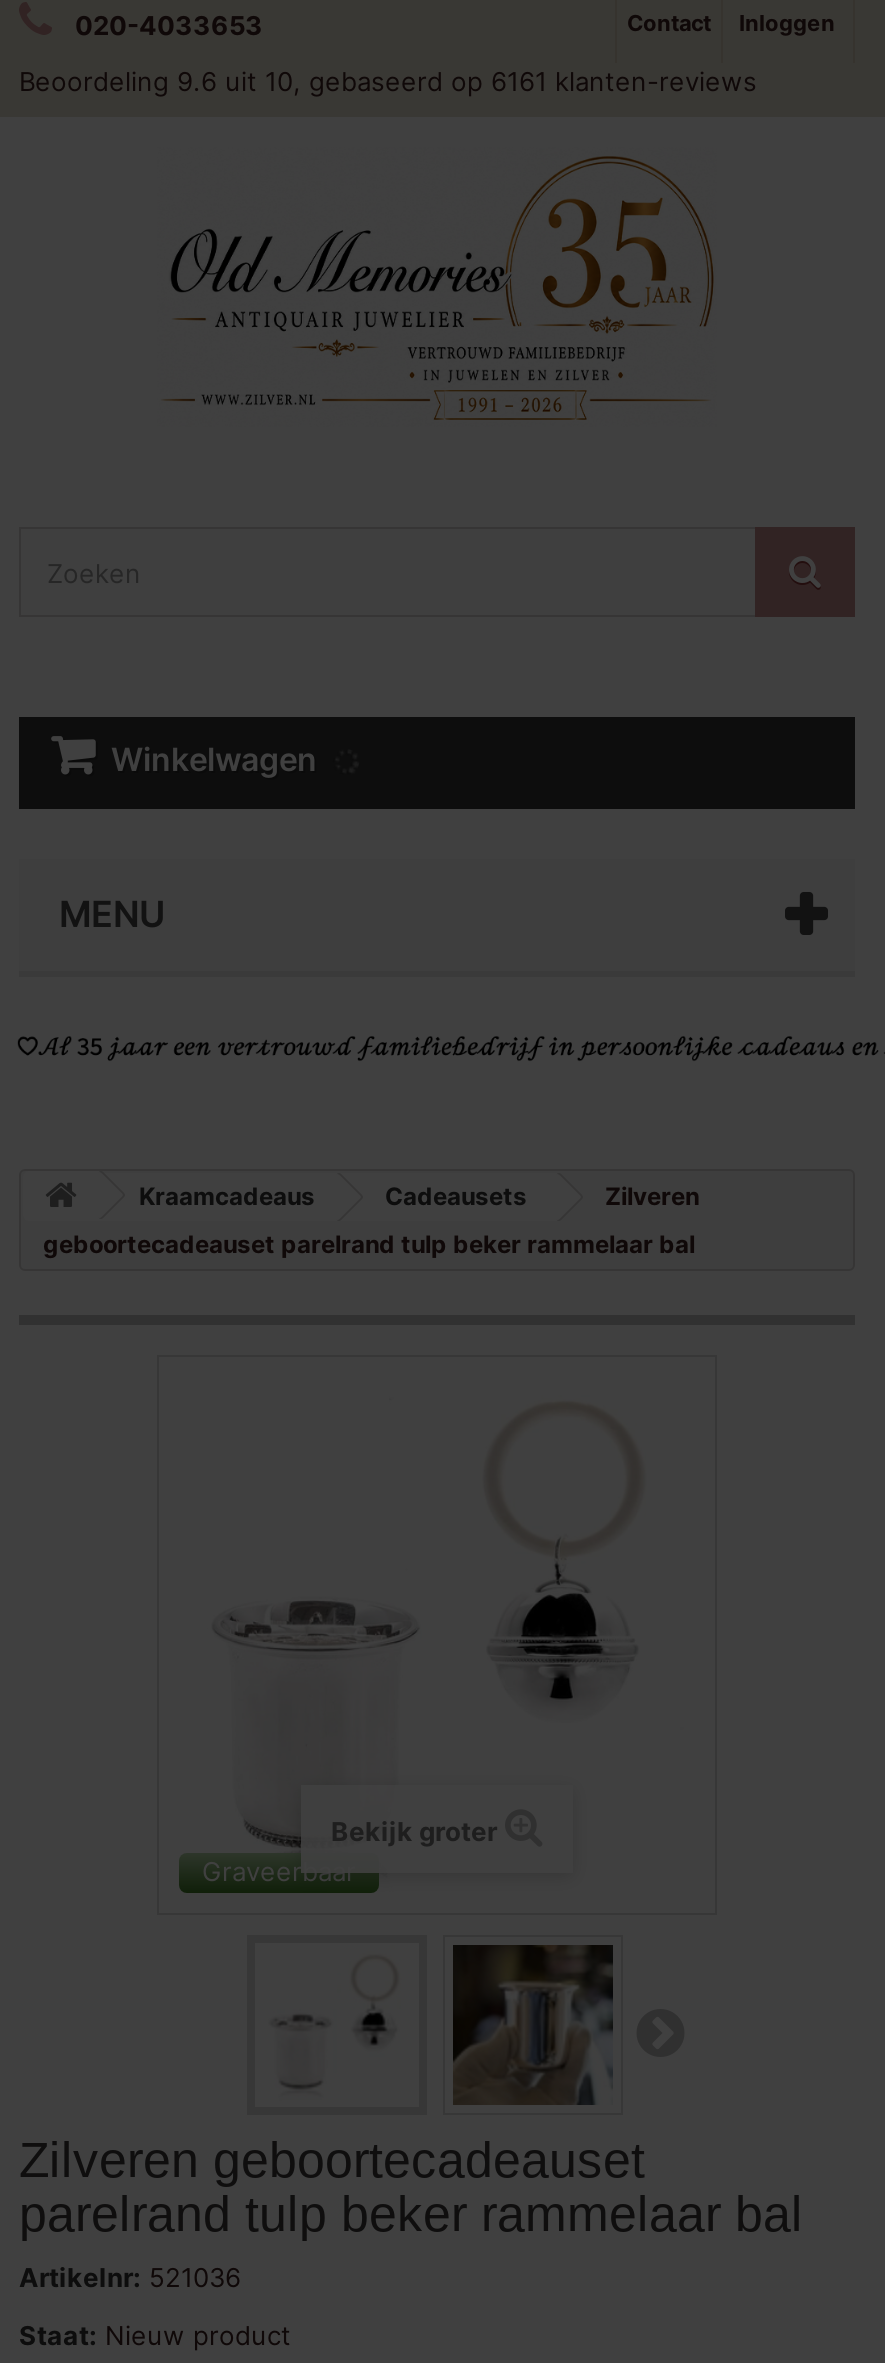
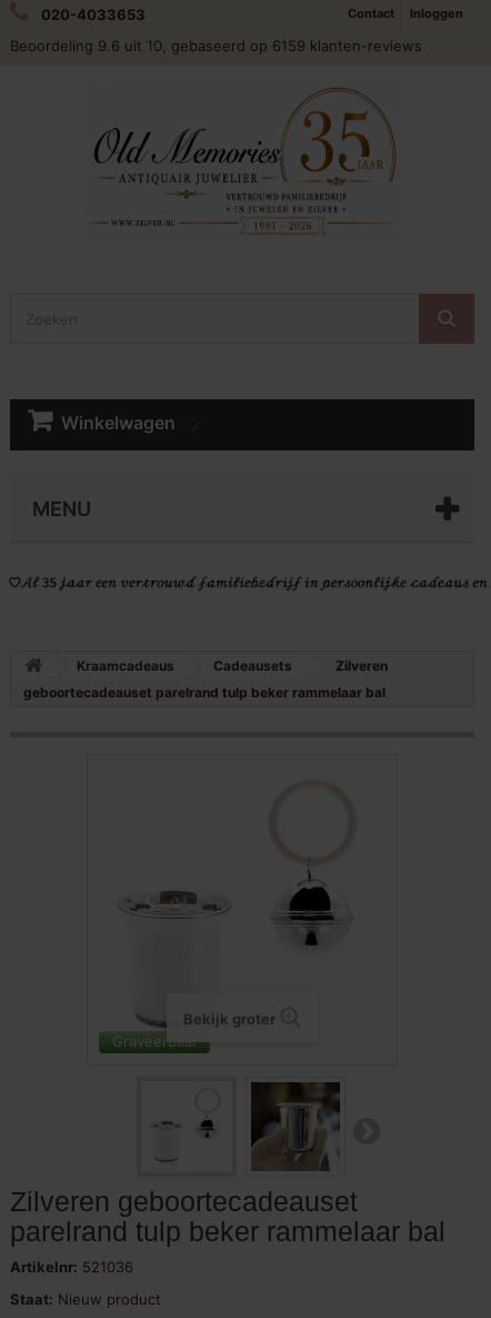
- Beoordeling 9.6 uit 10, gebaseerd op 6161 klanten-reviews
+ Beoordeling 9.6 uit 10, gebaseerd op 6159 klanten-reviews
